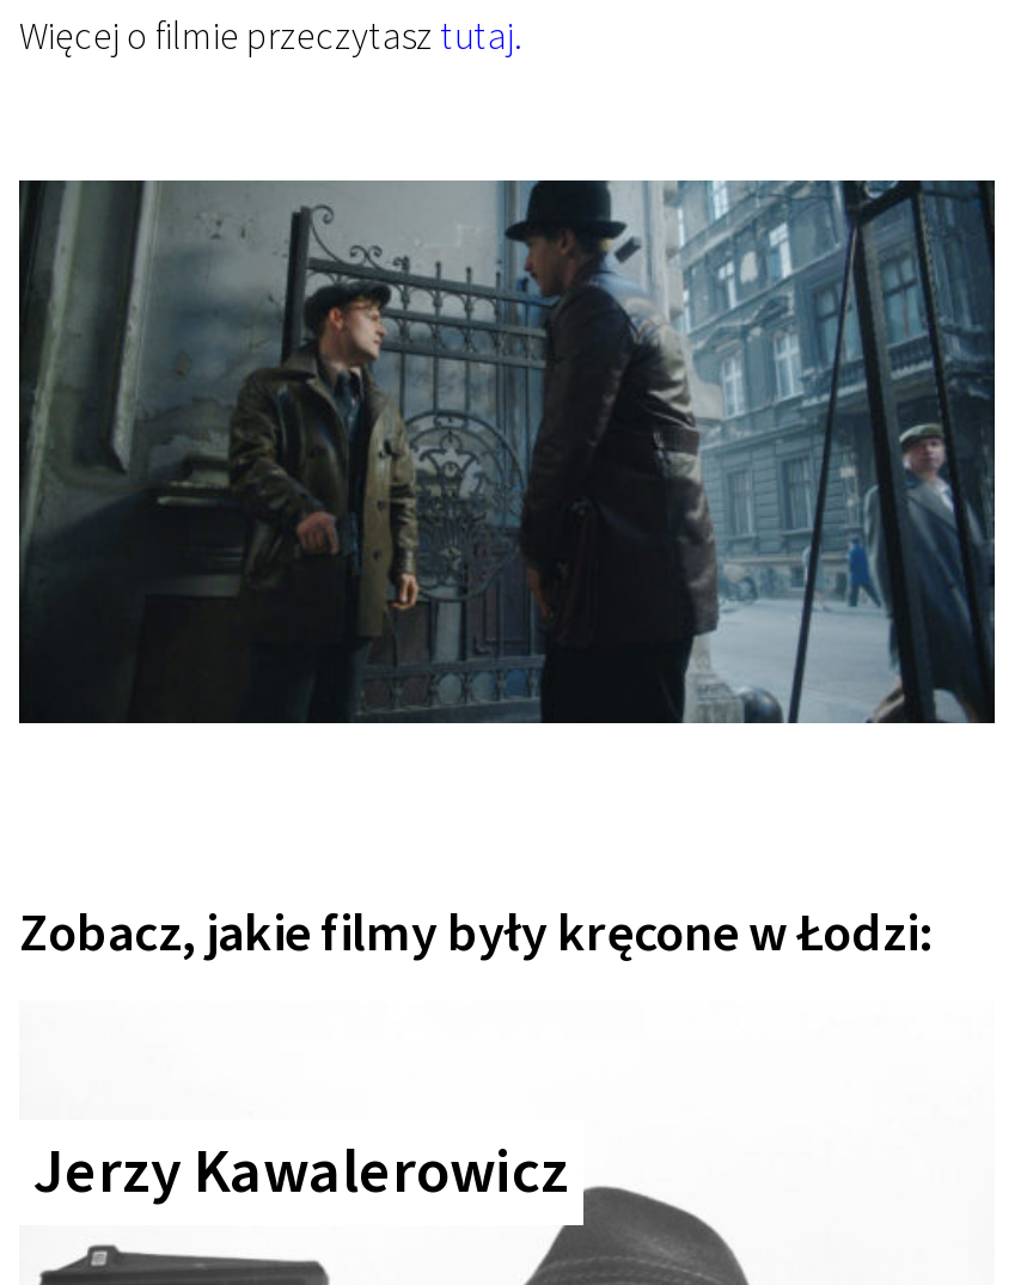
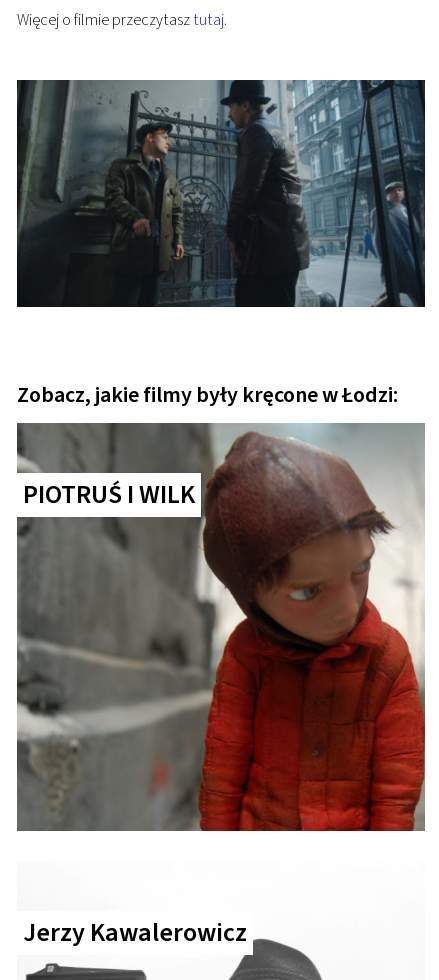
+ [image]
+ PIOTRUŚ I WILK
